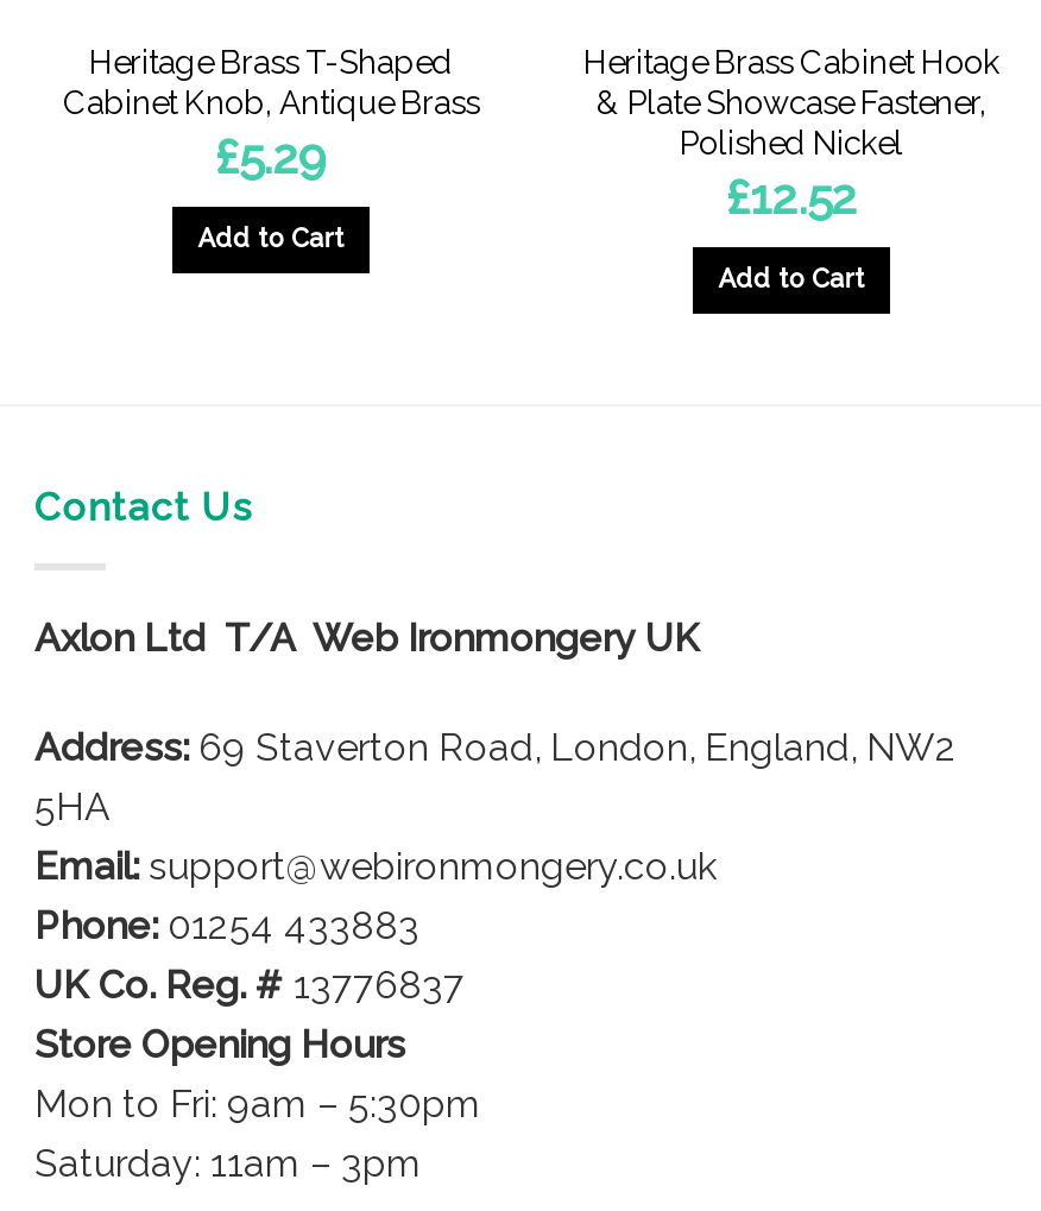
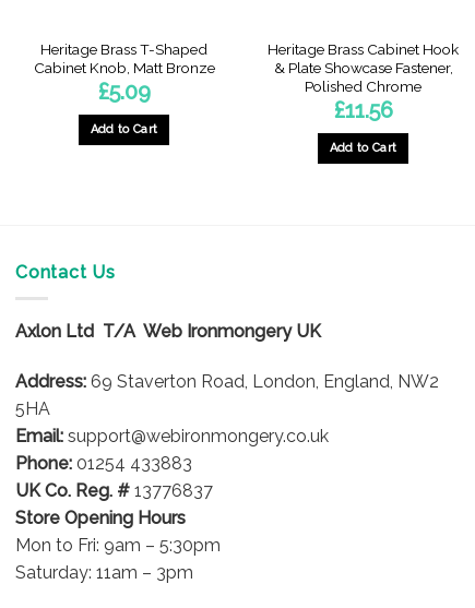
- Cabinet Knob, Antique Brass
+ Cabinet Knob, Matt Bronze

- £5.29
+ £5.09

- Polished Nickel
+ Polished Chrome

- £12.52
+ £11.56
